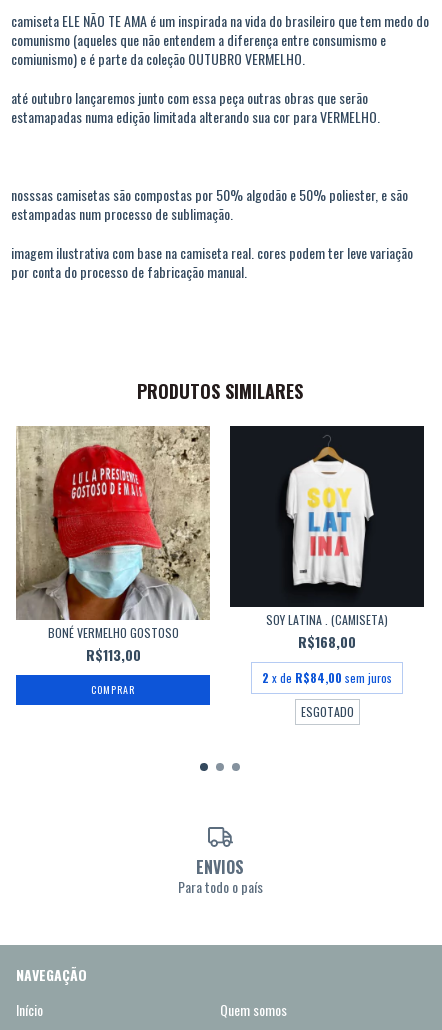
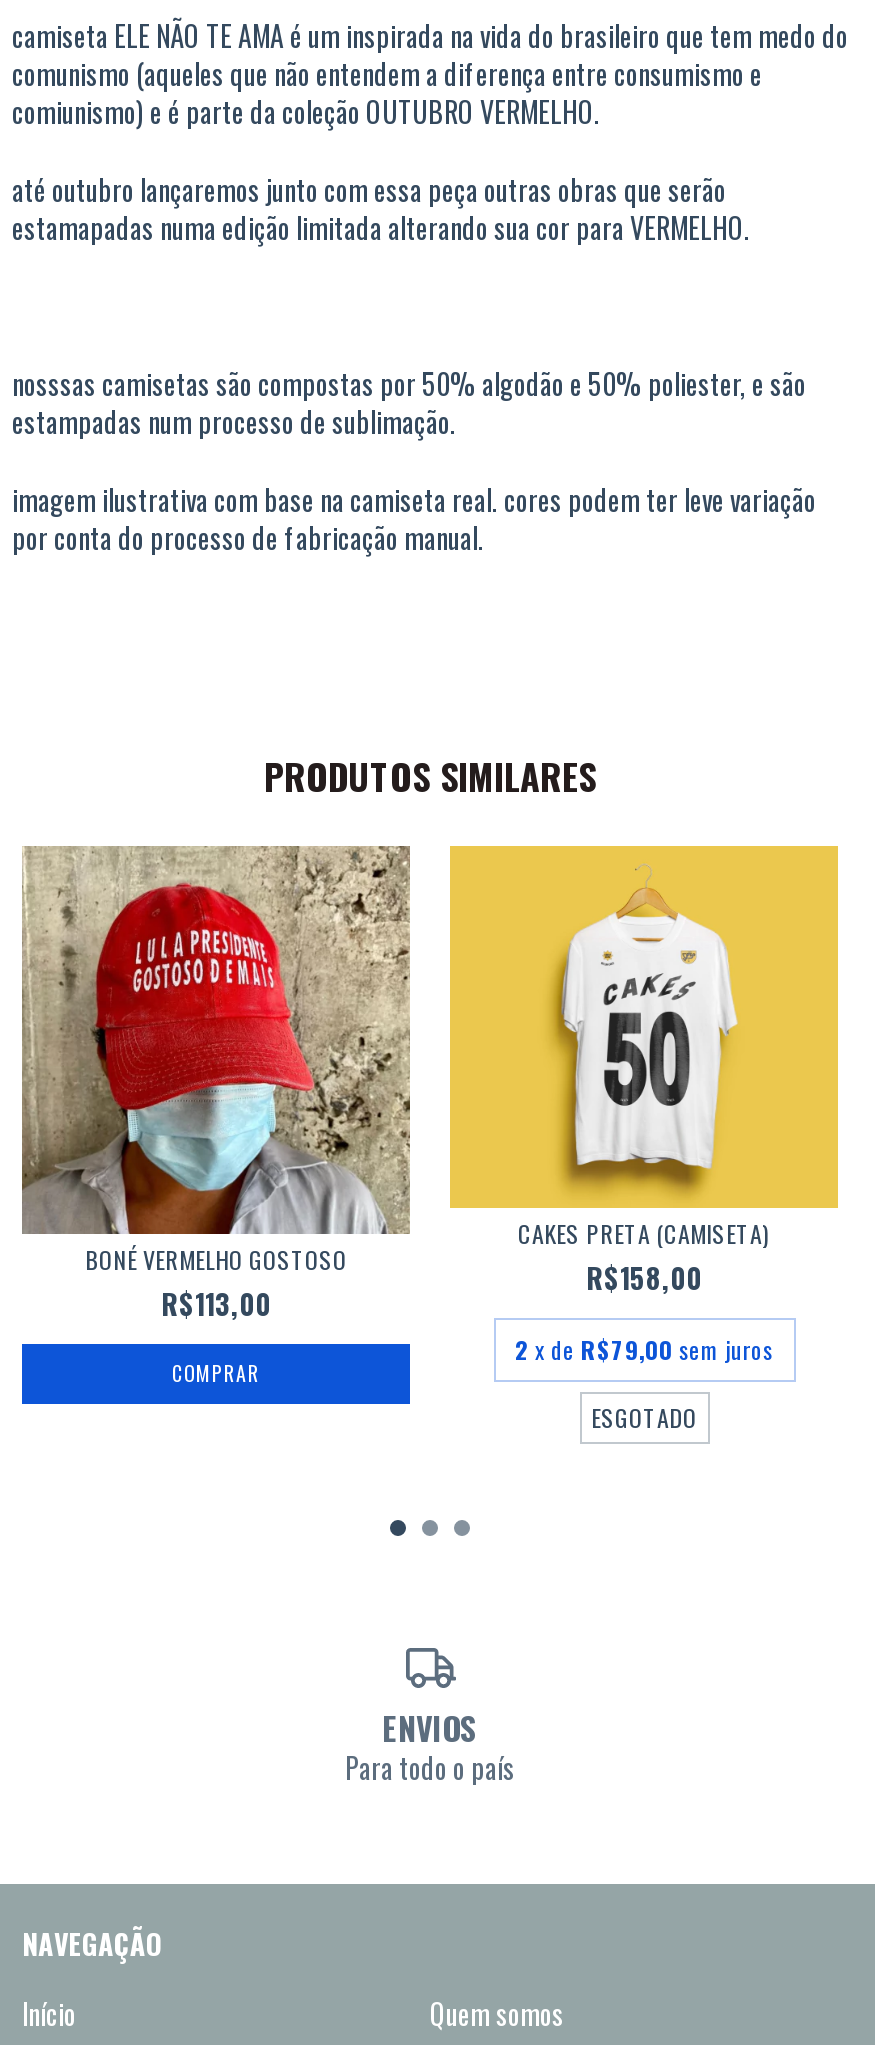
- [image]
- SOY LATINA . (CAMISETA)
- R$168,00
+ [image]
+ CAKES PRETA (CAMISETA)
+ R$158,00

- 2 x de R$84,00 sem juros
+ 2 x de R$79,00 sem juros
